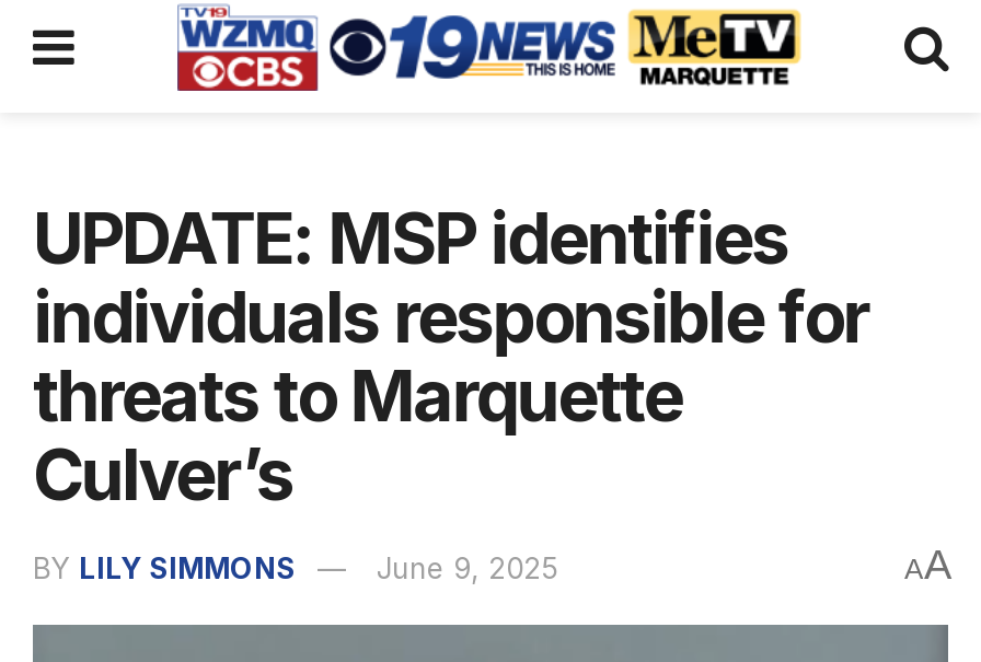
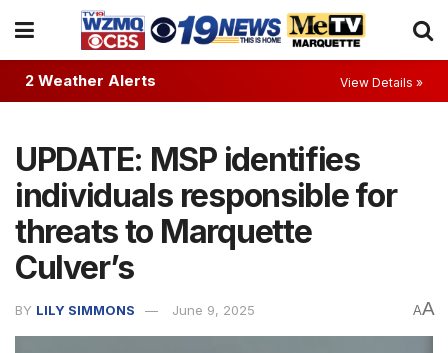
+ 2 Weather Alerts
+ View Details »
